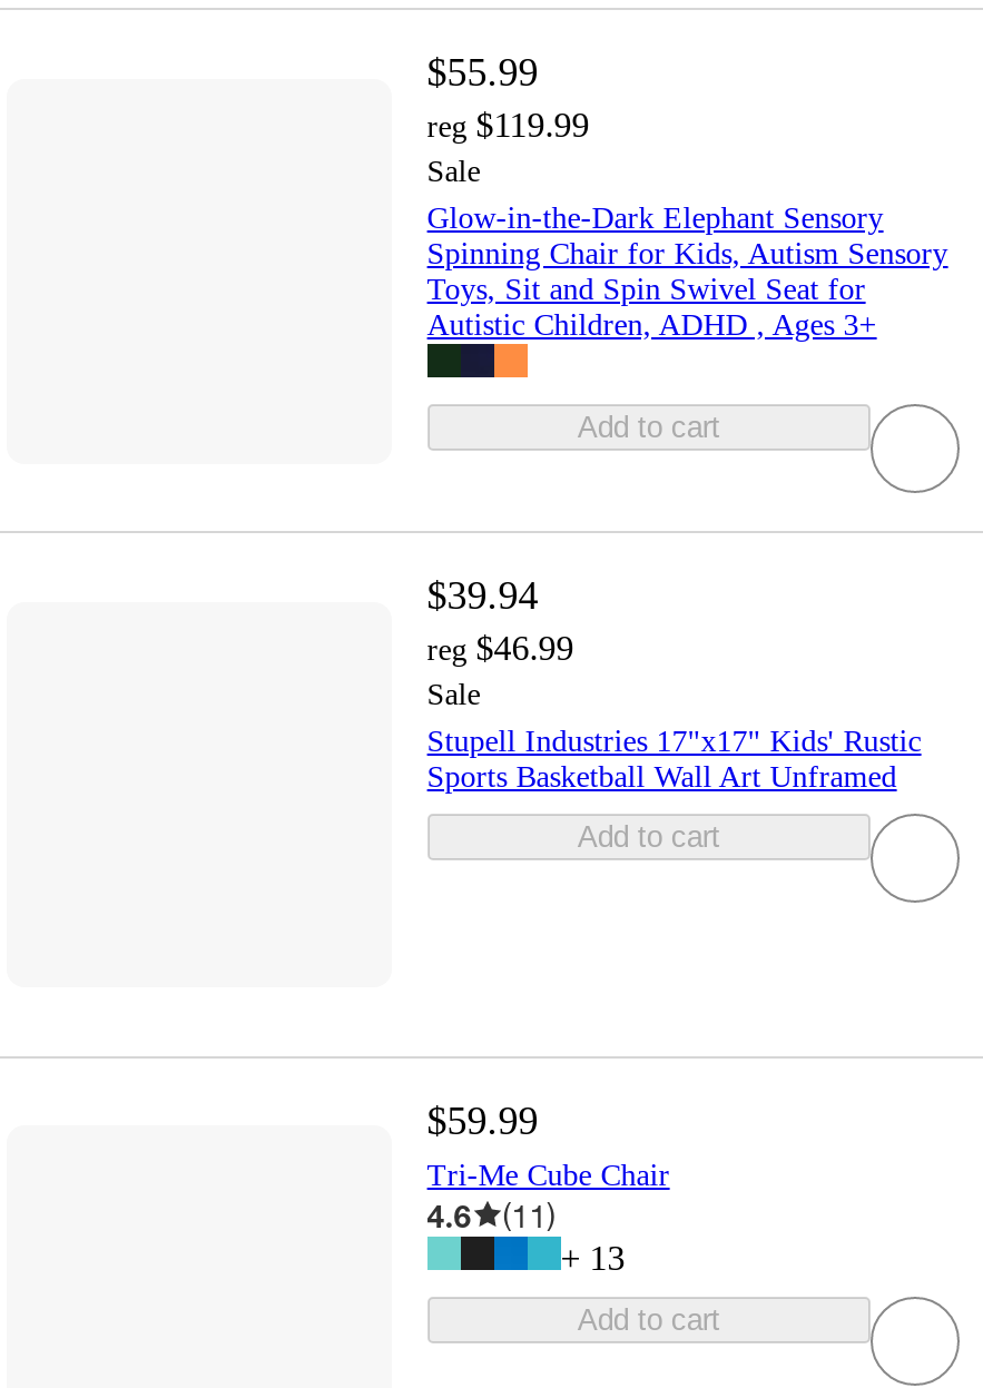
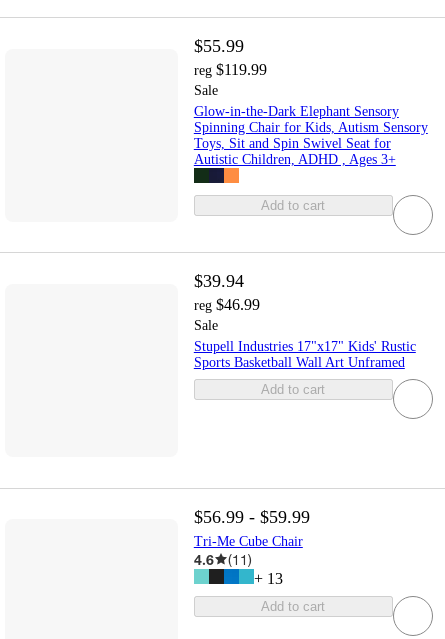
- $59.99
+ $56.99 - $59.99
